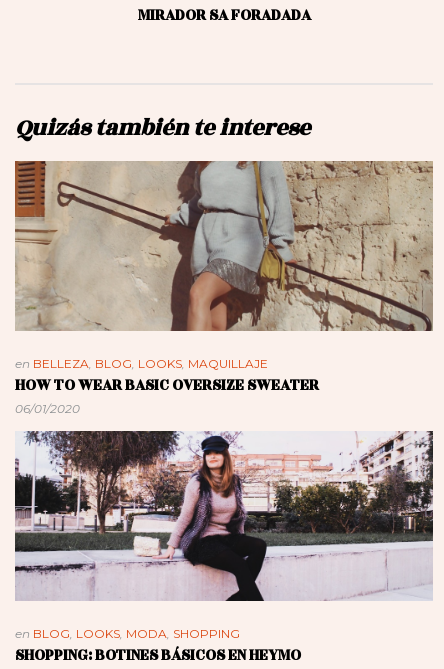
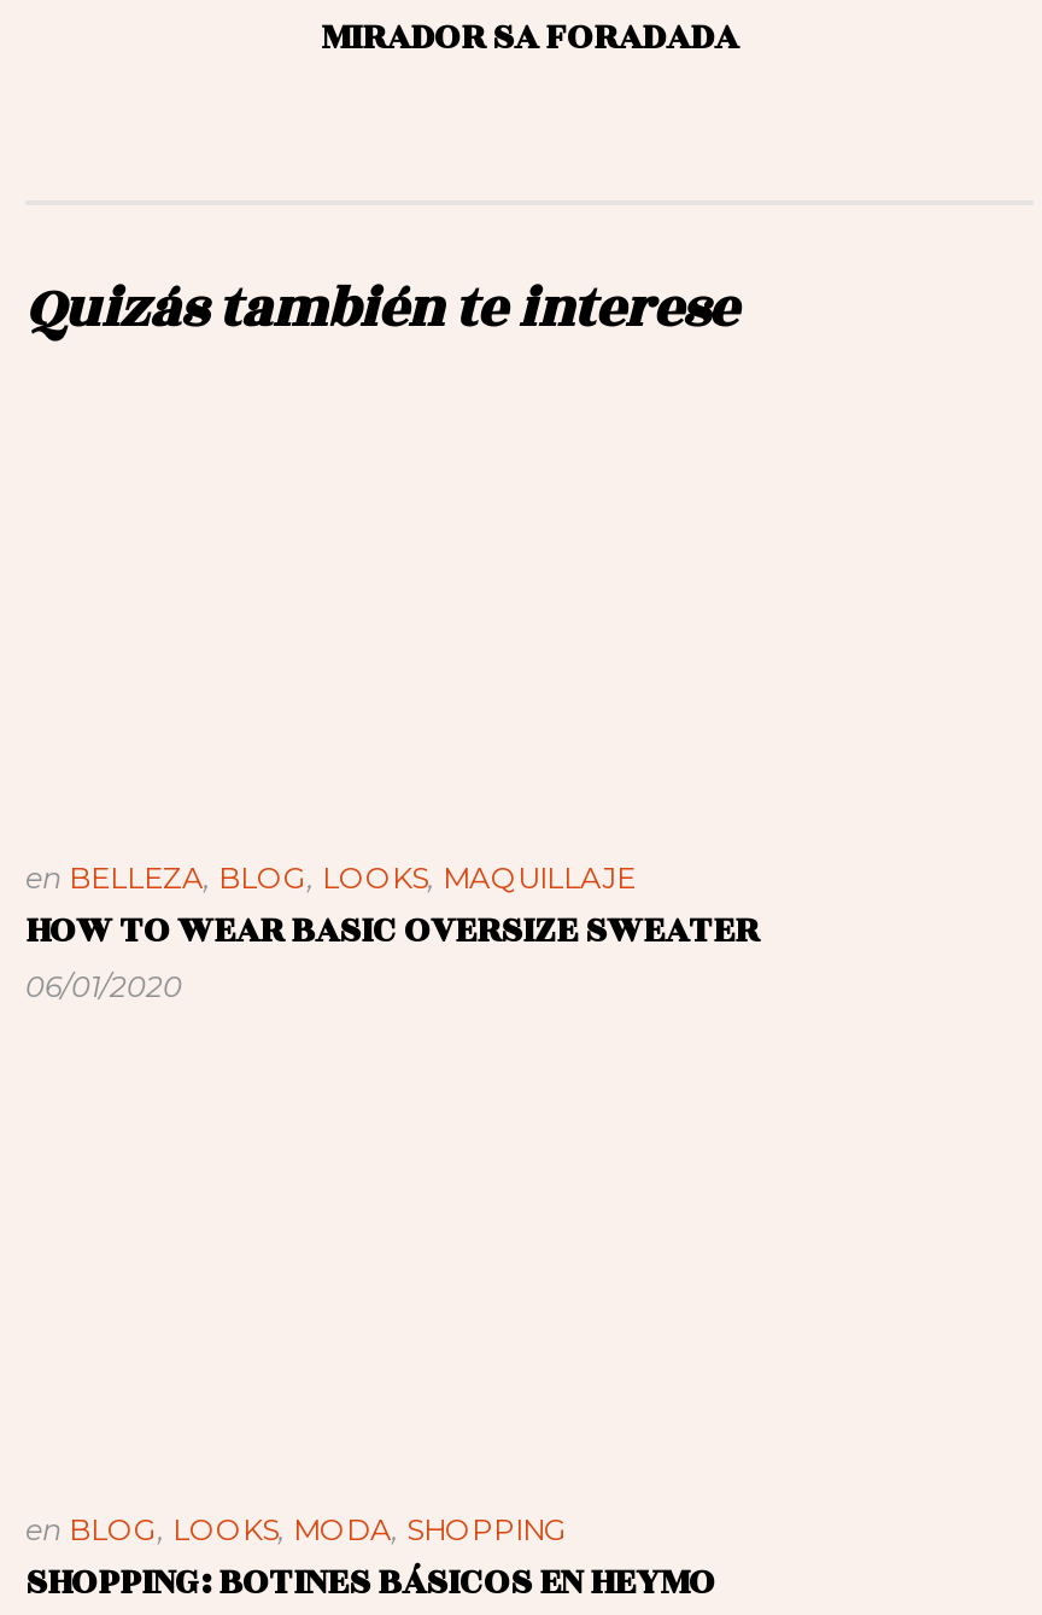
- [image]

- [image]
